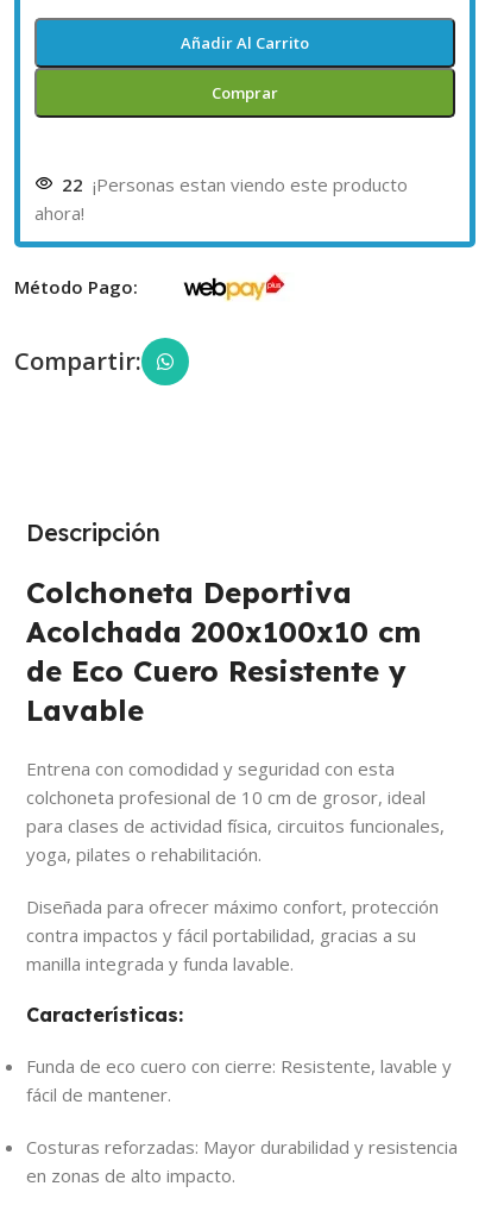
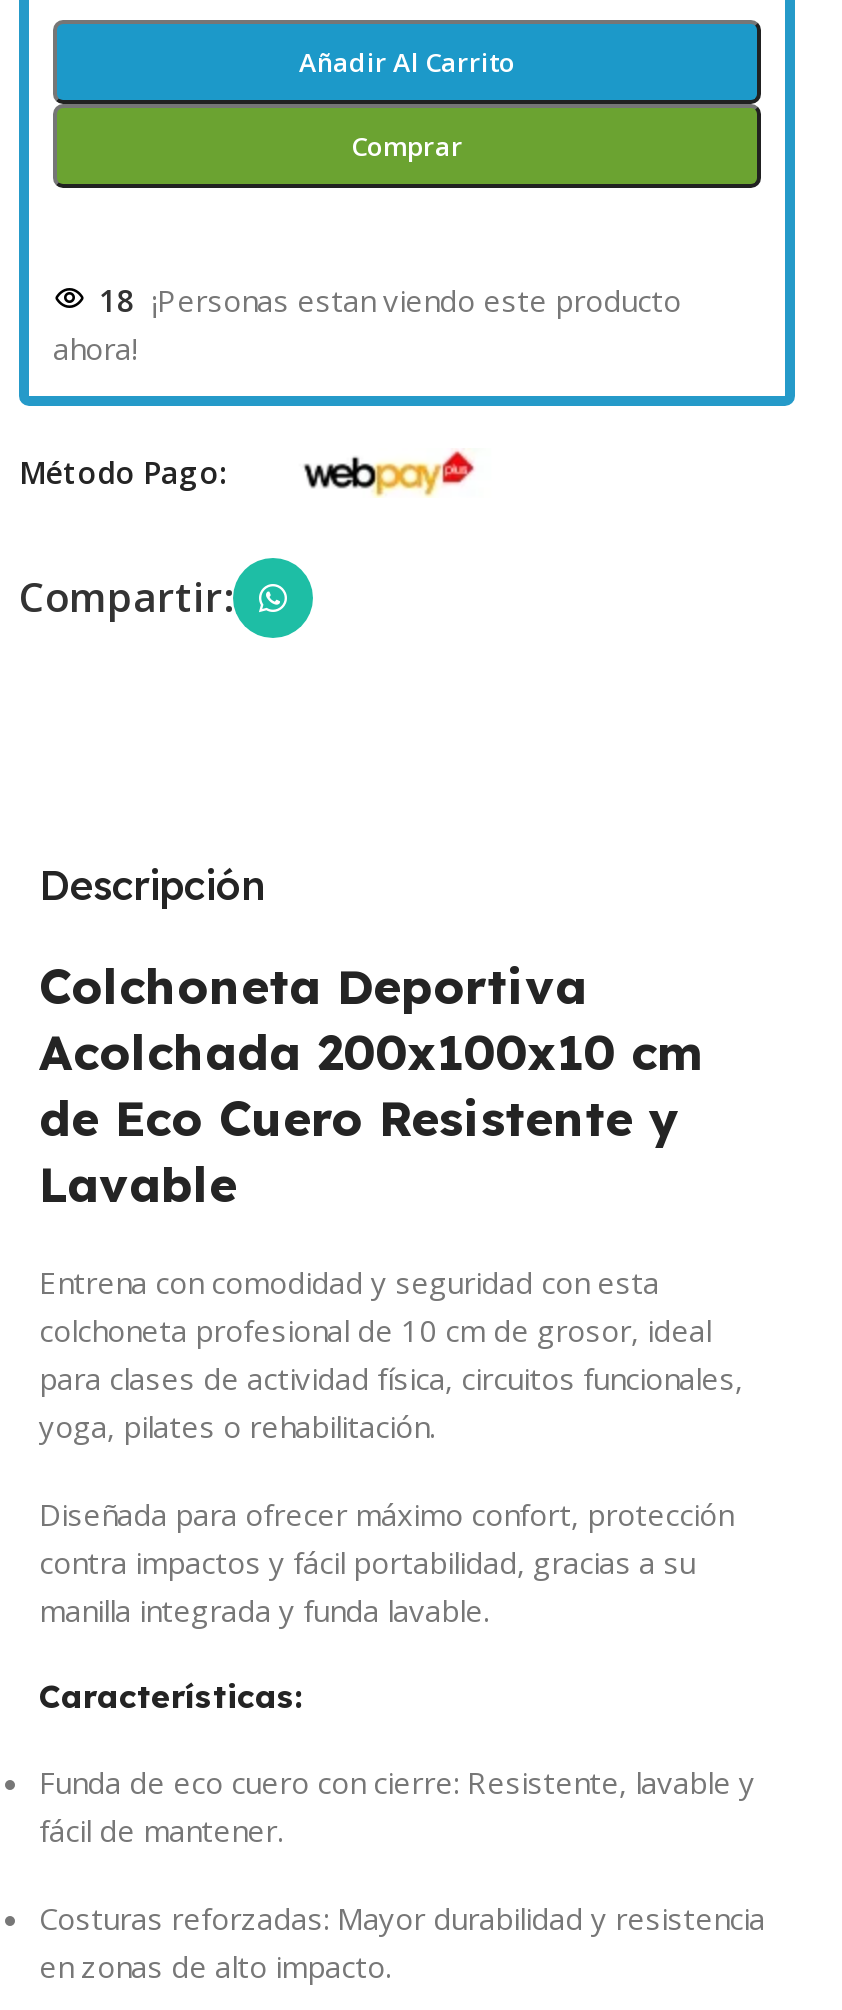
- 22 ¡Personas estan viendo este producto
+ 18 ¡Personas estan viendo este producto
